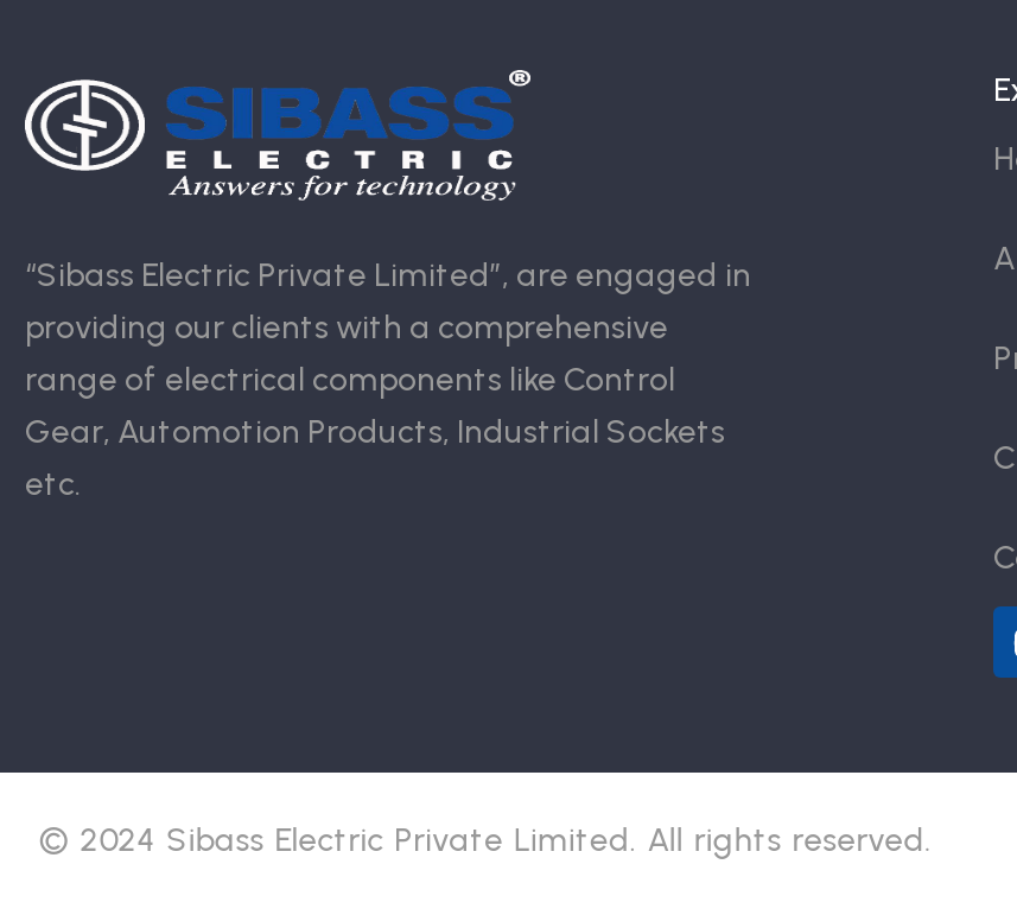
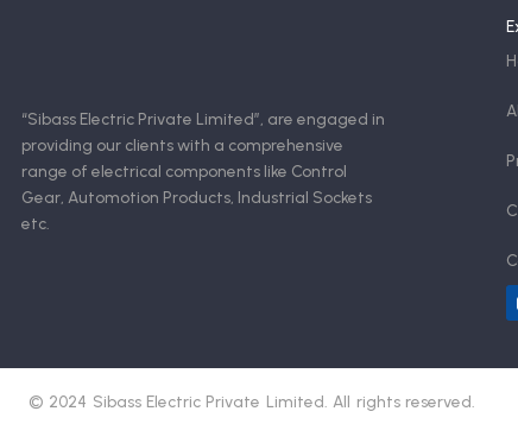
- [image]

- [image]
